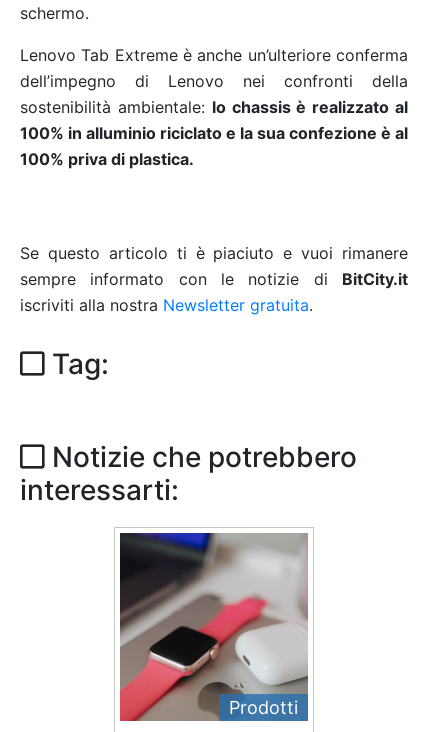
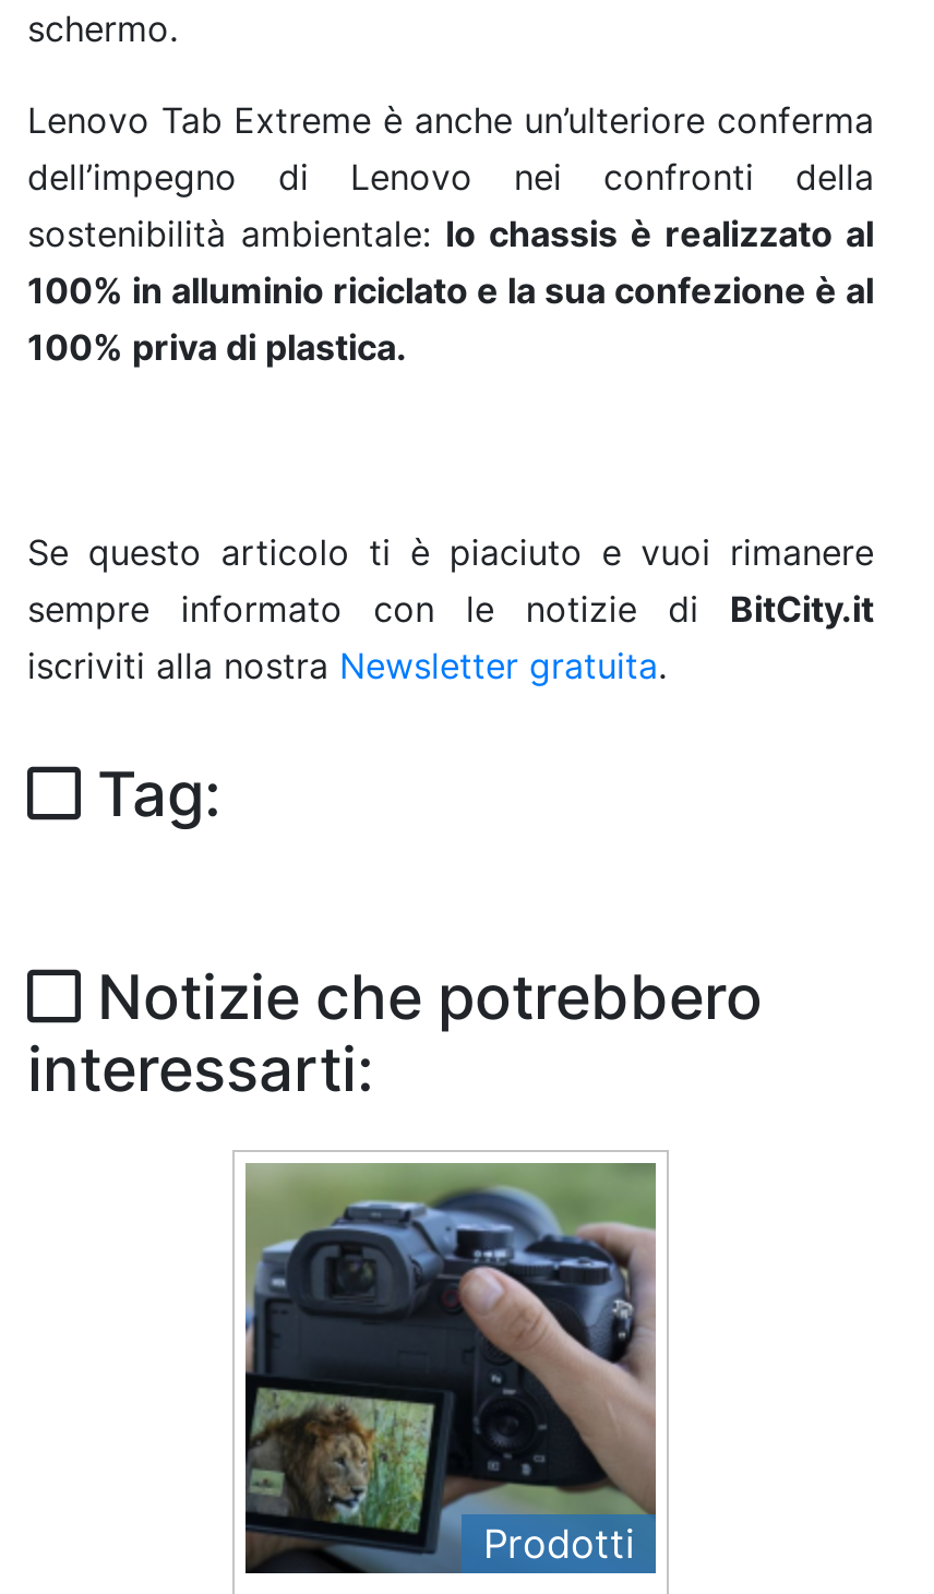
- [image]
+ [image]
